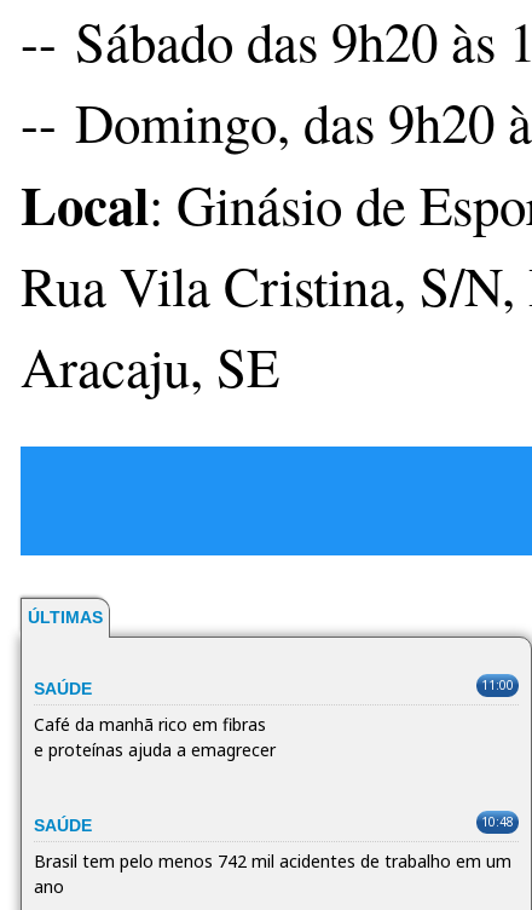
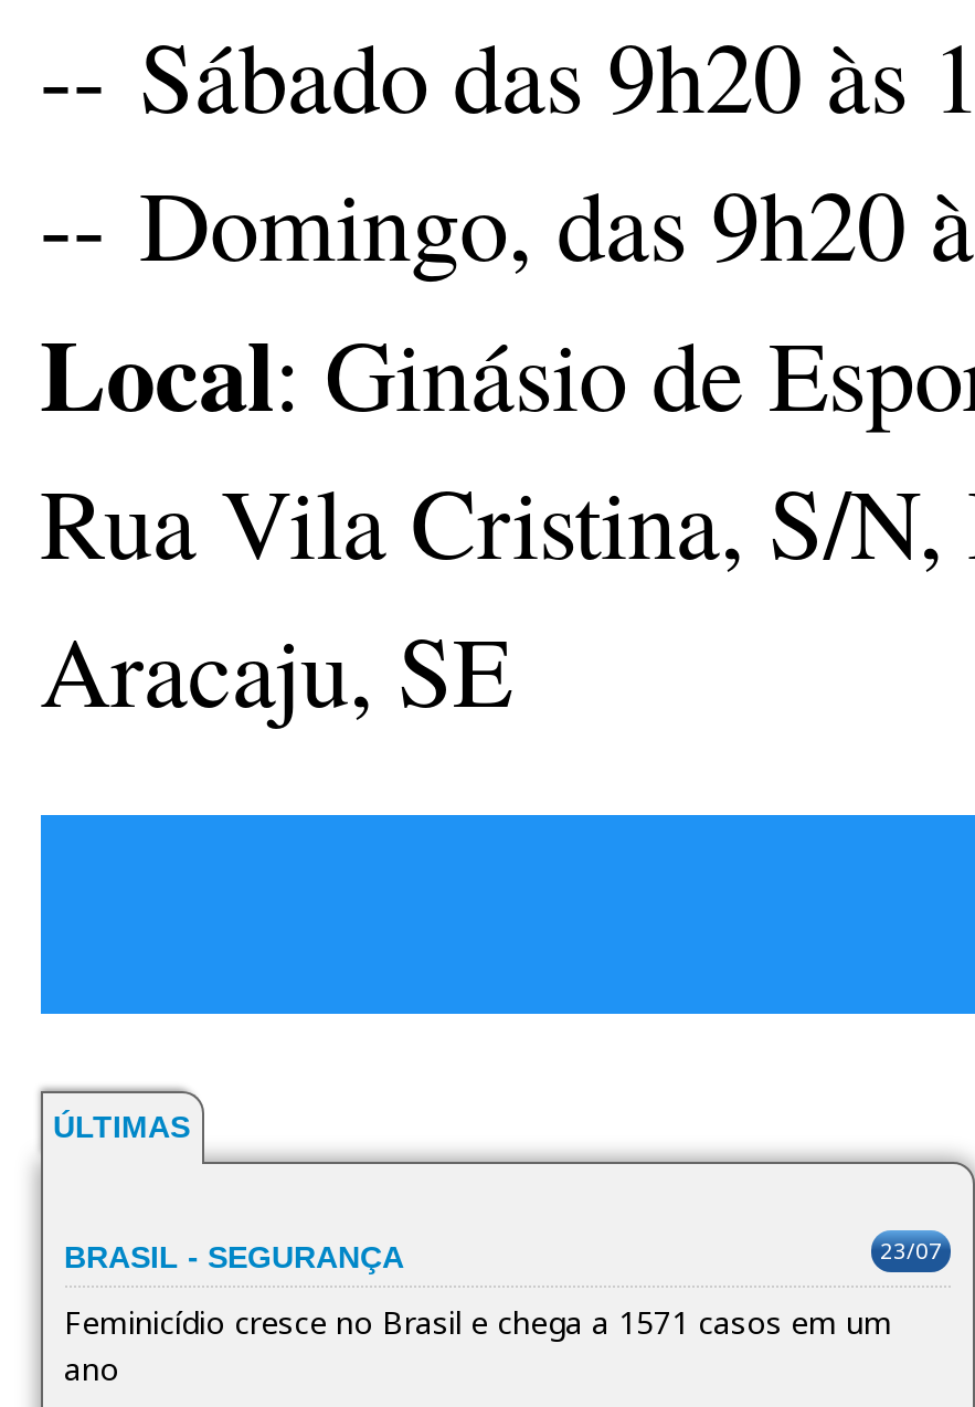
- SAÚDE
- 11:00
- Café da manhã rico em fibras
- e proteínas ajuda a emagrecer
- SAÚDE
- 10:48
- Brasil tem pelo menos 742 mil acidentes de trabalho em um
+ BRASIL - SEGURANÇA
+ 23/07
+ Feminicídio cresce no Brasil e chega a 1571 casos em um
